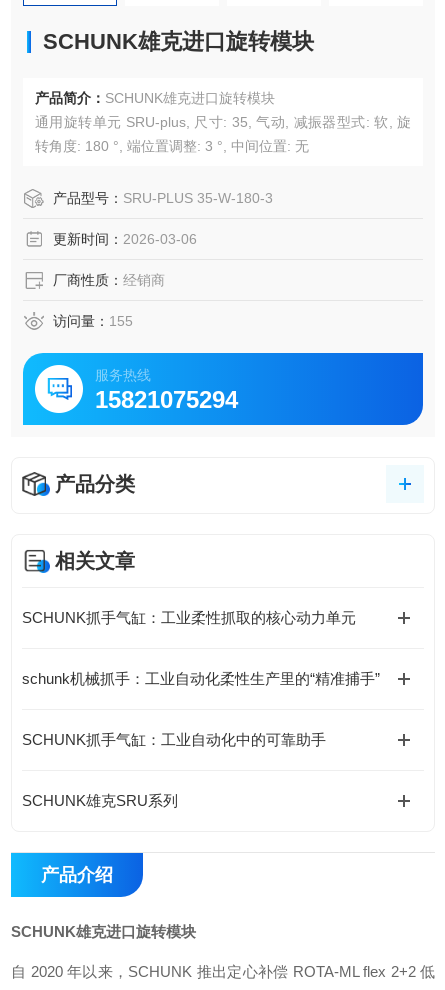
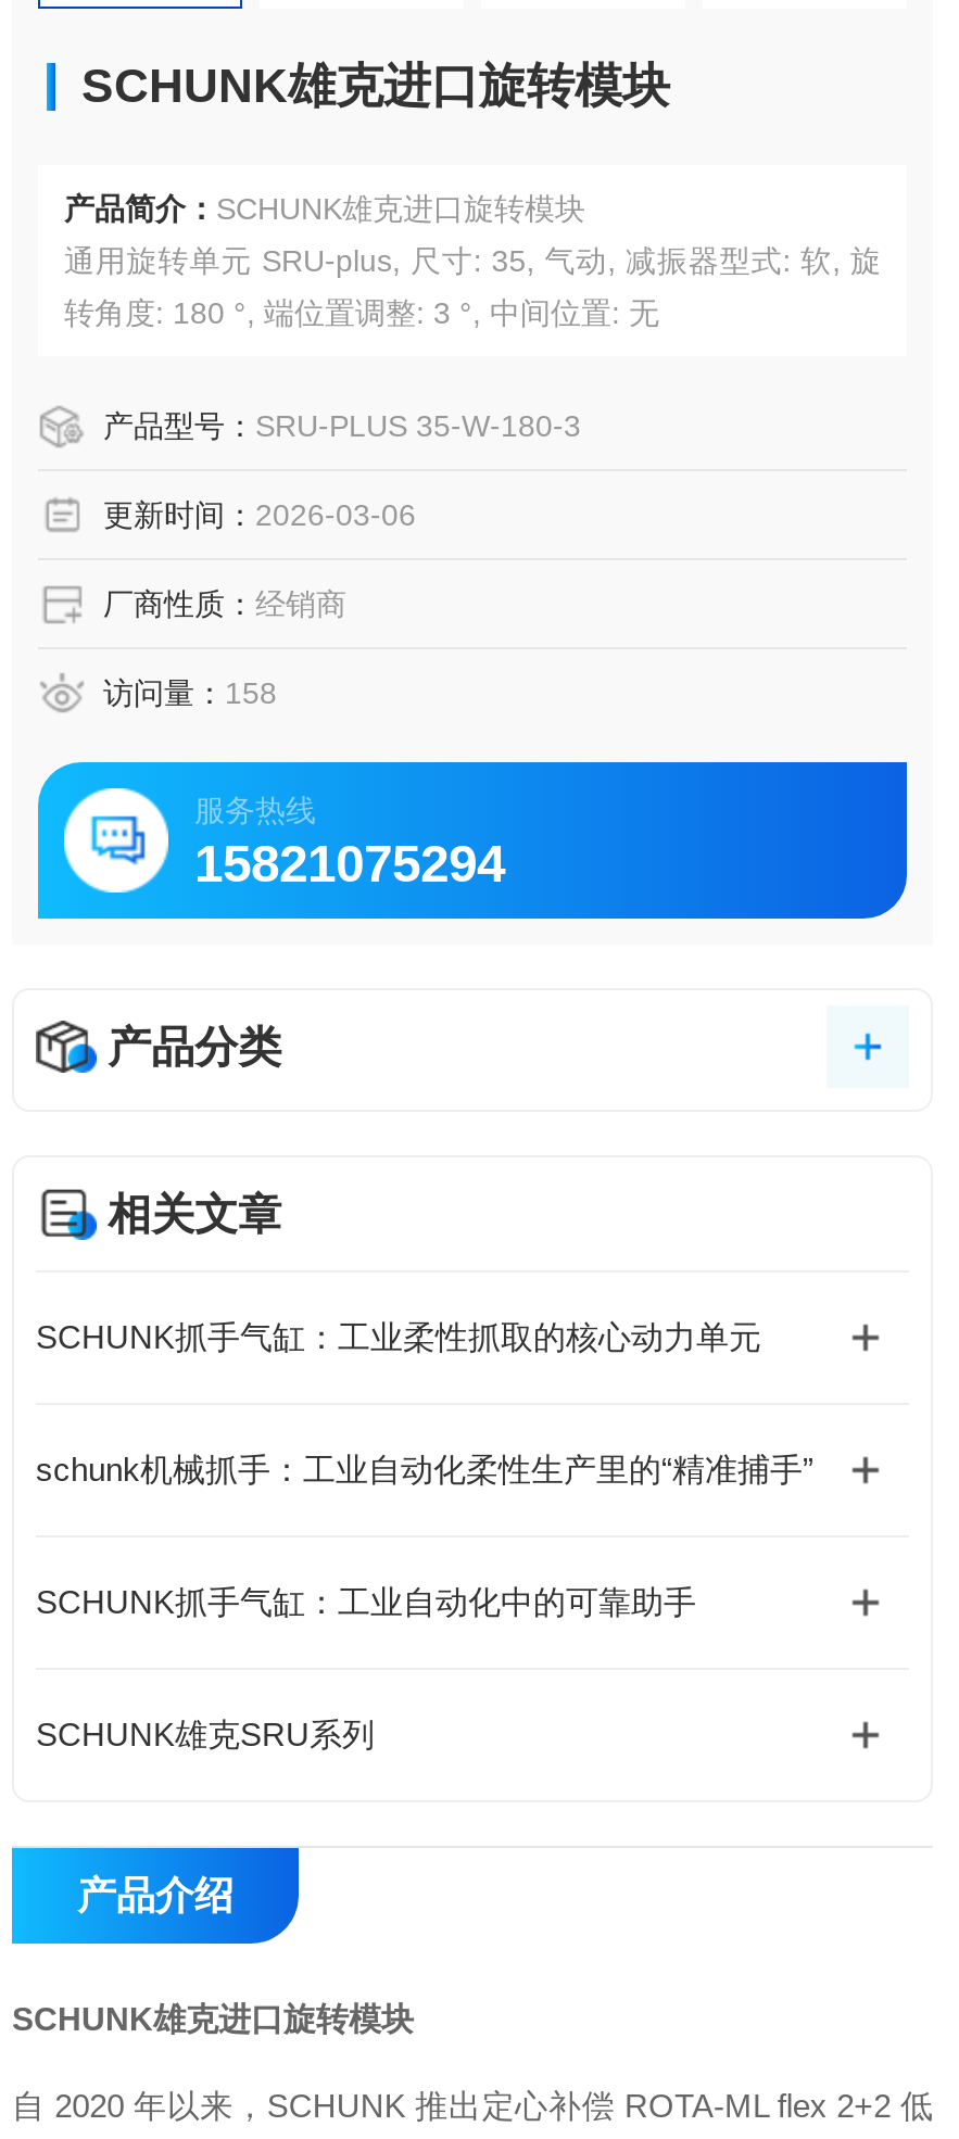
- 访问量：155
+ 访问量：158
